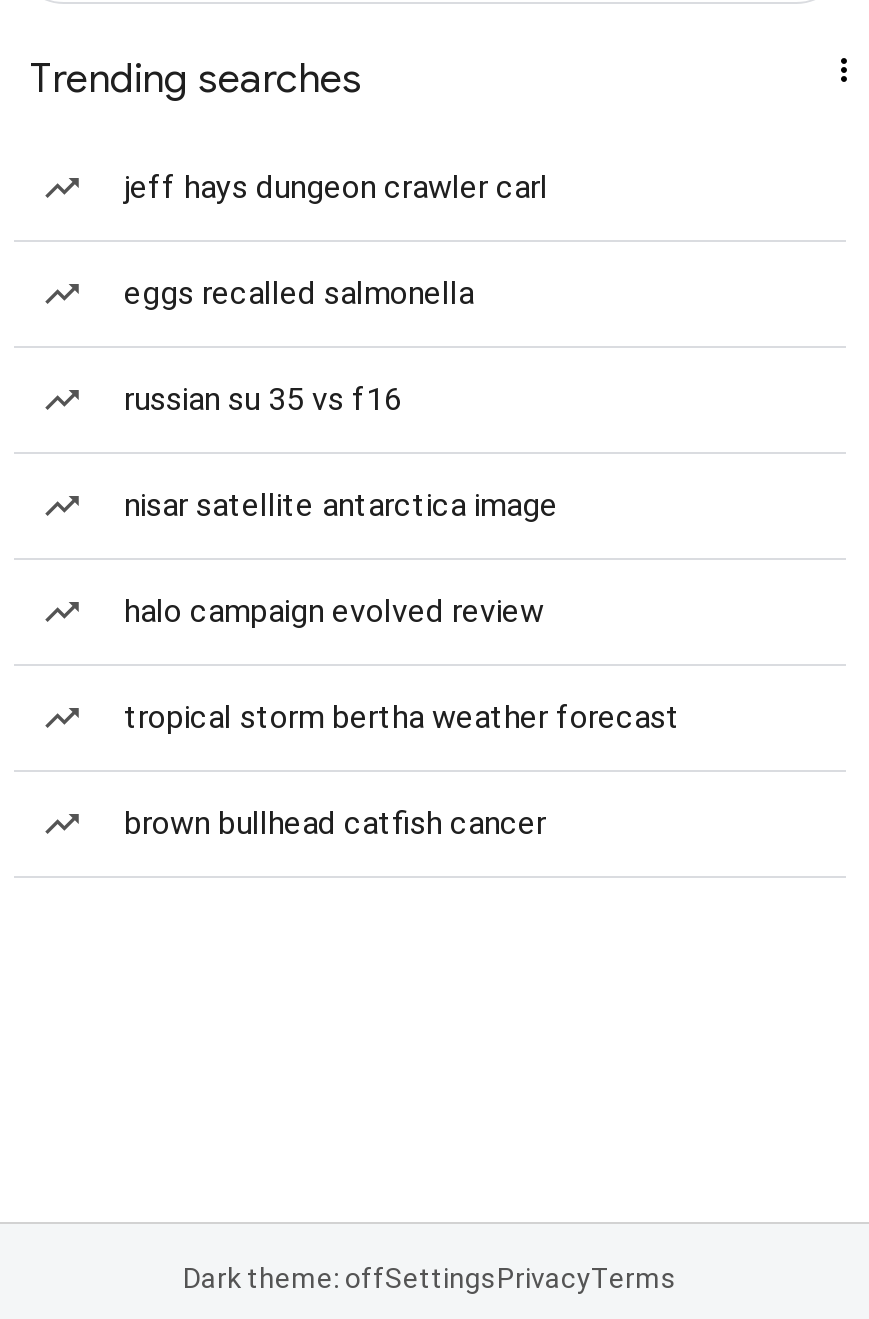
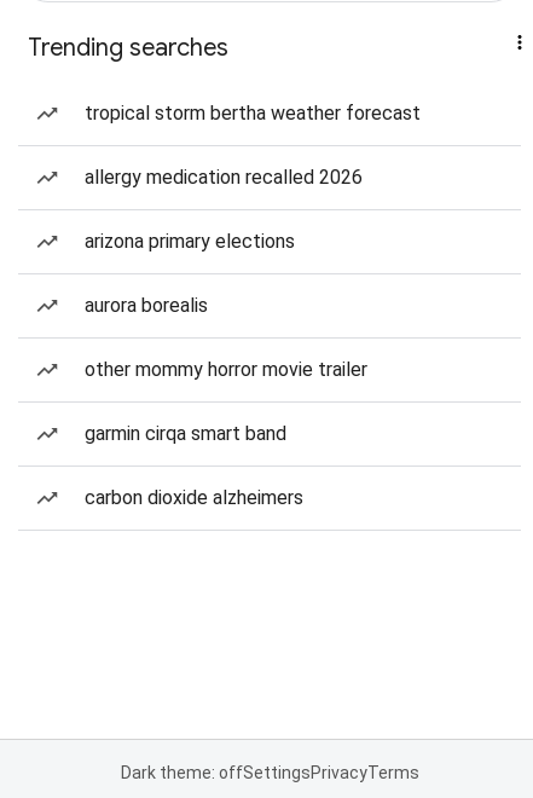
- jeff hays dungeon crawler carl
- eggs recalled salmonella
- russian su 35 vs f16
- nisar satellite antarctica image
- halo campaign evolved review

moved up: tropical storm bertha weather forecast

- brown bullhead catfish cancer
+ allergy medication recalled 2026
+ arizona primary elections
+ aurora borealis
+ other mommy horror movie trailer
+ garmin cirqa smart band
+ carbon dioxide alzheimers
